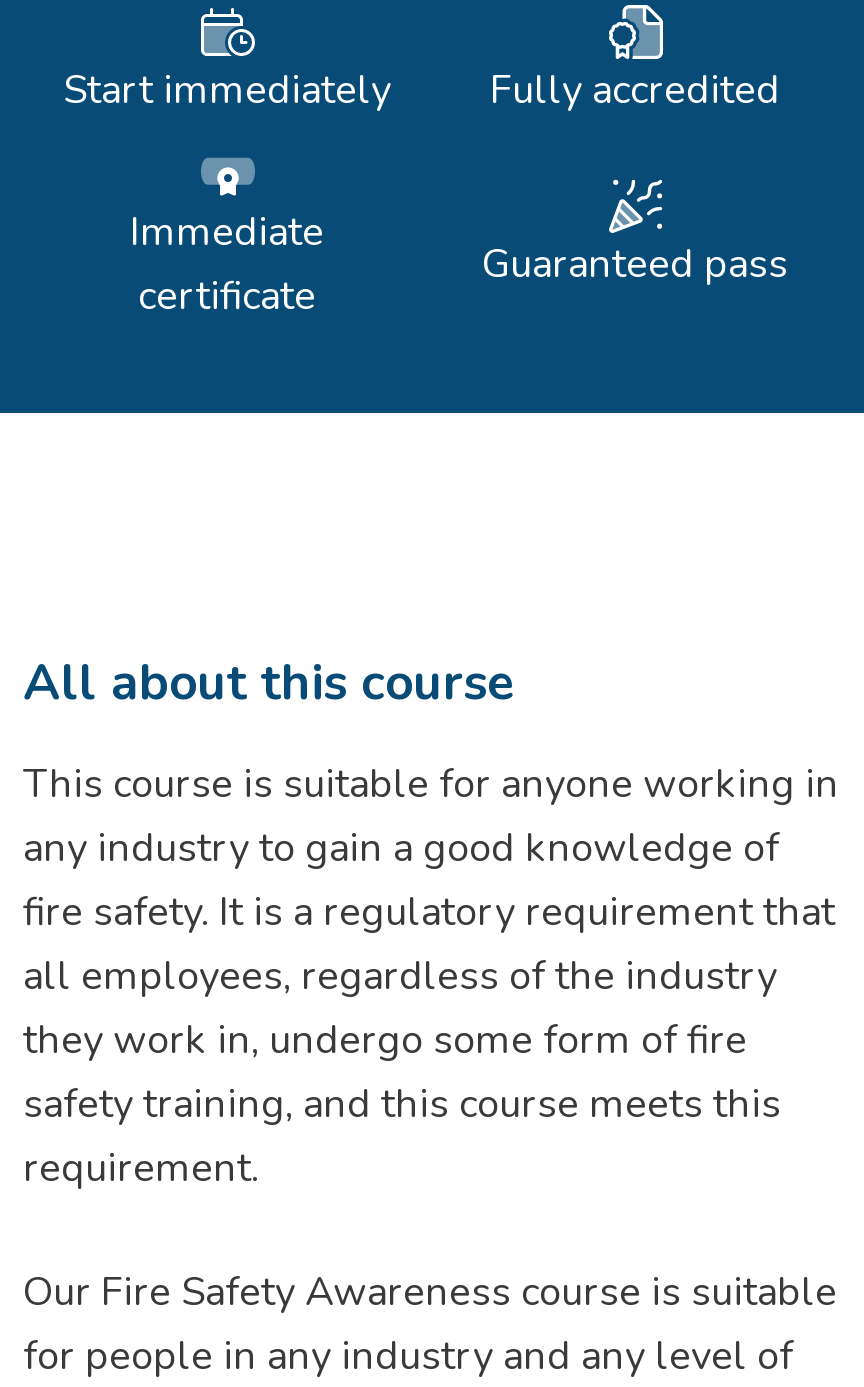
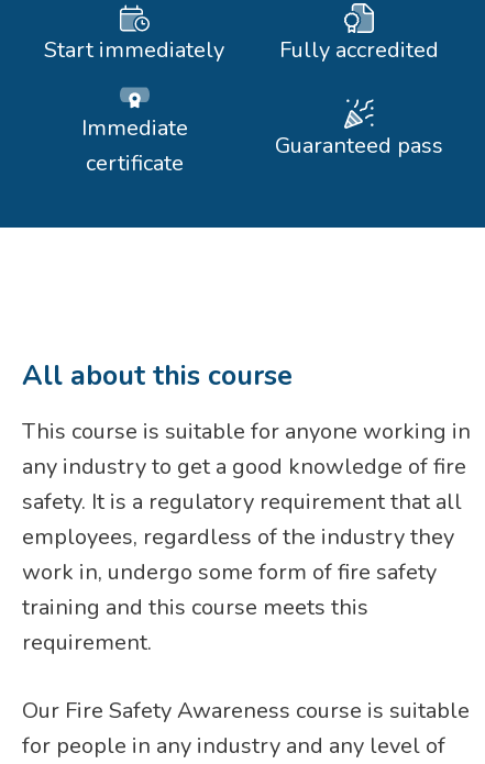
- any industry to gain a good knowledge of
- fire safety. It is a regulatory requirement that
- all employees, regardless of the industry
- they work in, undergo some form of fire
- safety training, and this course meets this
+ any industry to get a good knowledge of fire
+ safety. It is a regulatory requirement that all
+ employees, regardless of the industry they
+ work in, undergo some form of fire safety
+ training and this course meets this
